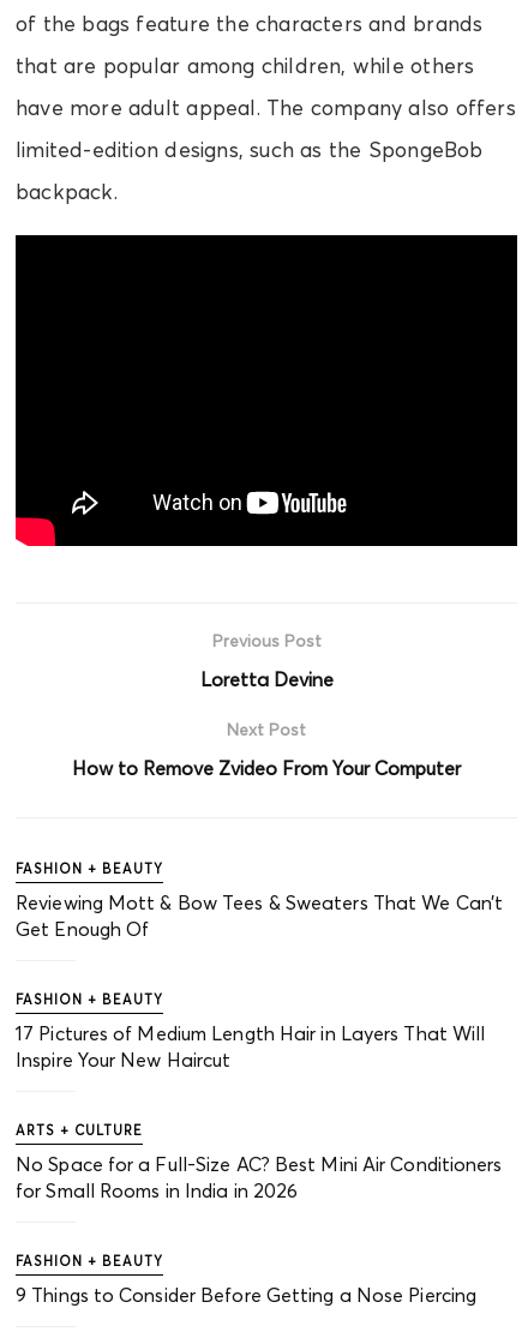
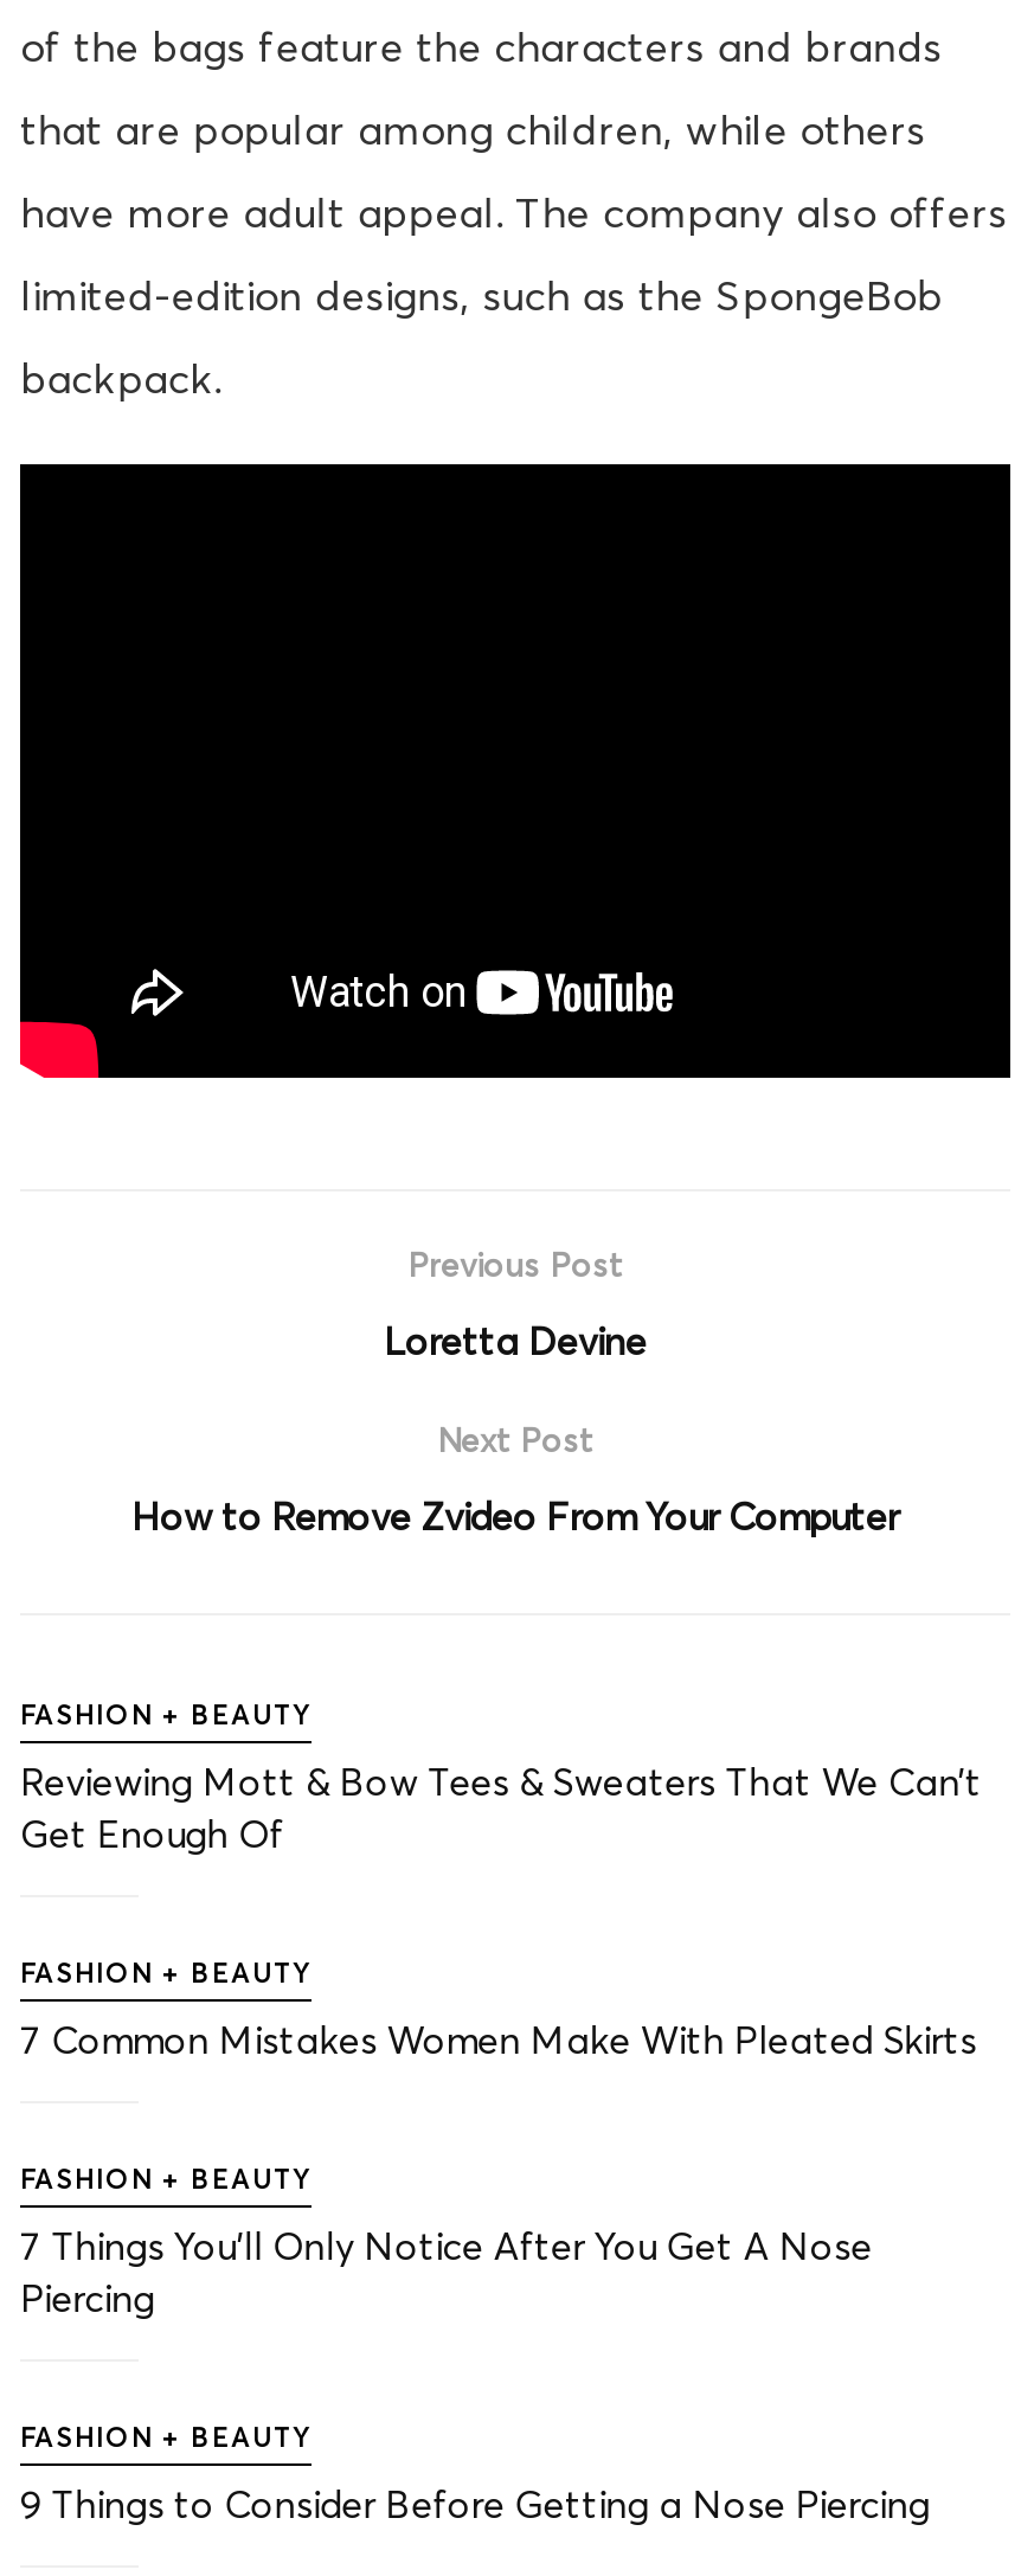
- 17 Pictures of Medium Length Hair in Layers That Will
- Inspire Your New Haircut
+ 7 Common Mistakes Women Make With Pleated Skirts

- ARTS + CULTURE
+ FASHION + BEAUTY

- No Space for a Full-Size AC? Best Mini Air Conditioners
- for Small Rooms in India in 2026
+ 7 Things You’ll Only Notice After You Get A Nose
+ Piercing
